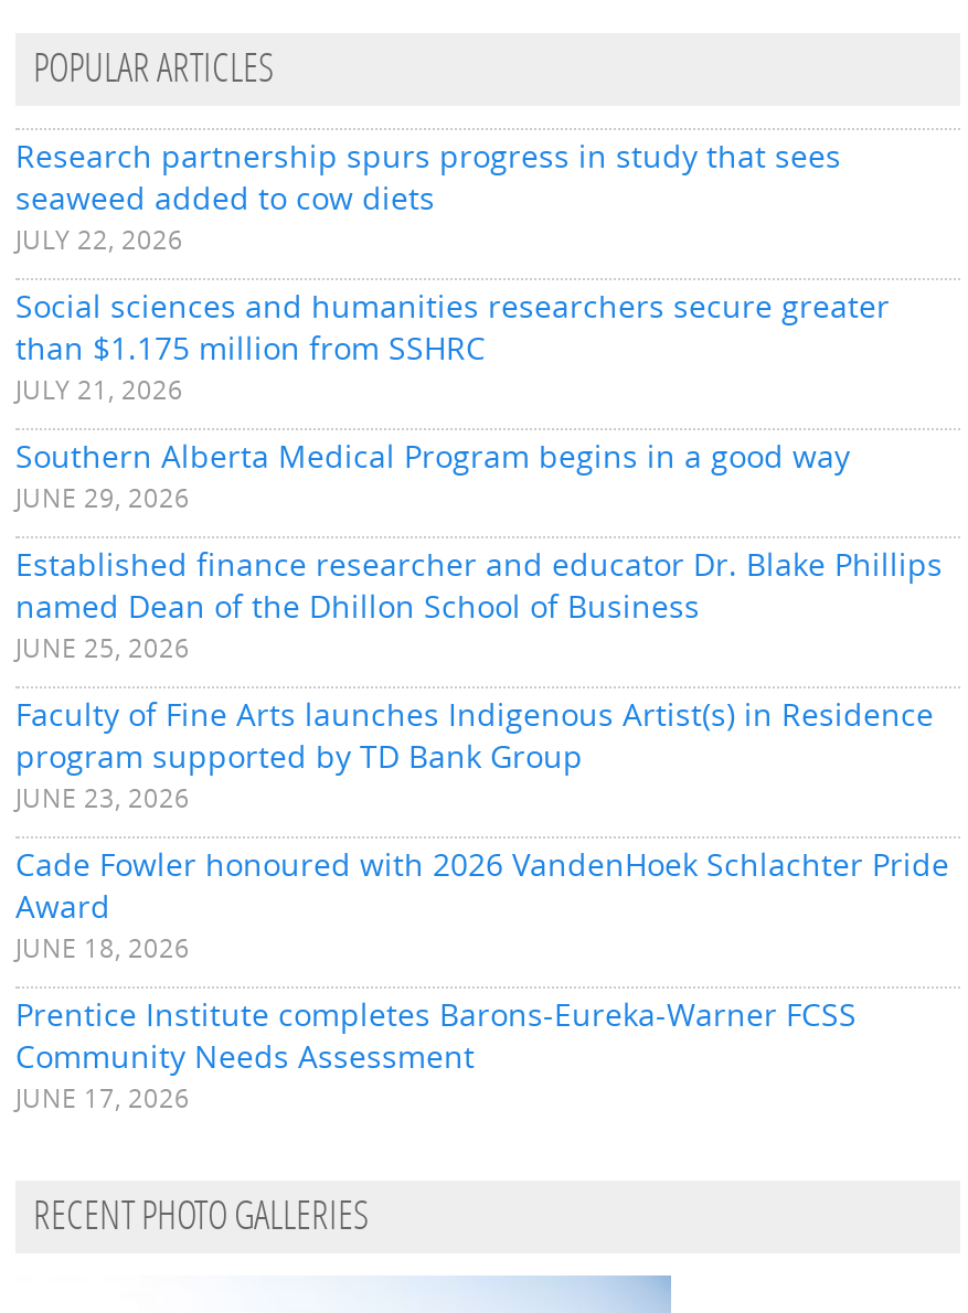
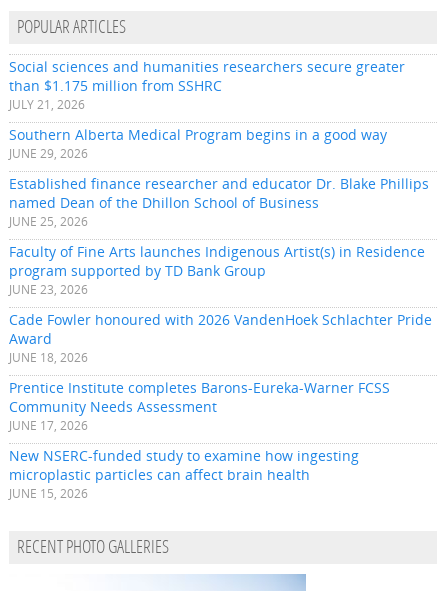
- Research partnership spurs progress in study that sees
- seaweed added to cow diets
- JULY 22, 2026

moved up: Social sciences and humanities researchers secure greater | than $1.175 million from SSHRC | JULY 21, 2026 | ... | Community Needs Assessment | JUNE 17, 2026

+ New NSERC-funded study to examine how ingesting
+ microplastic particles can affect brain health
+ JUNE 15, 2026
